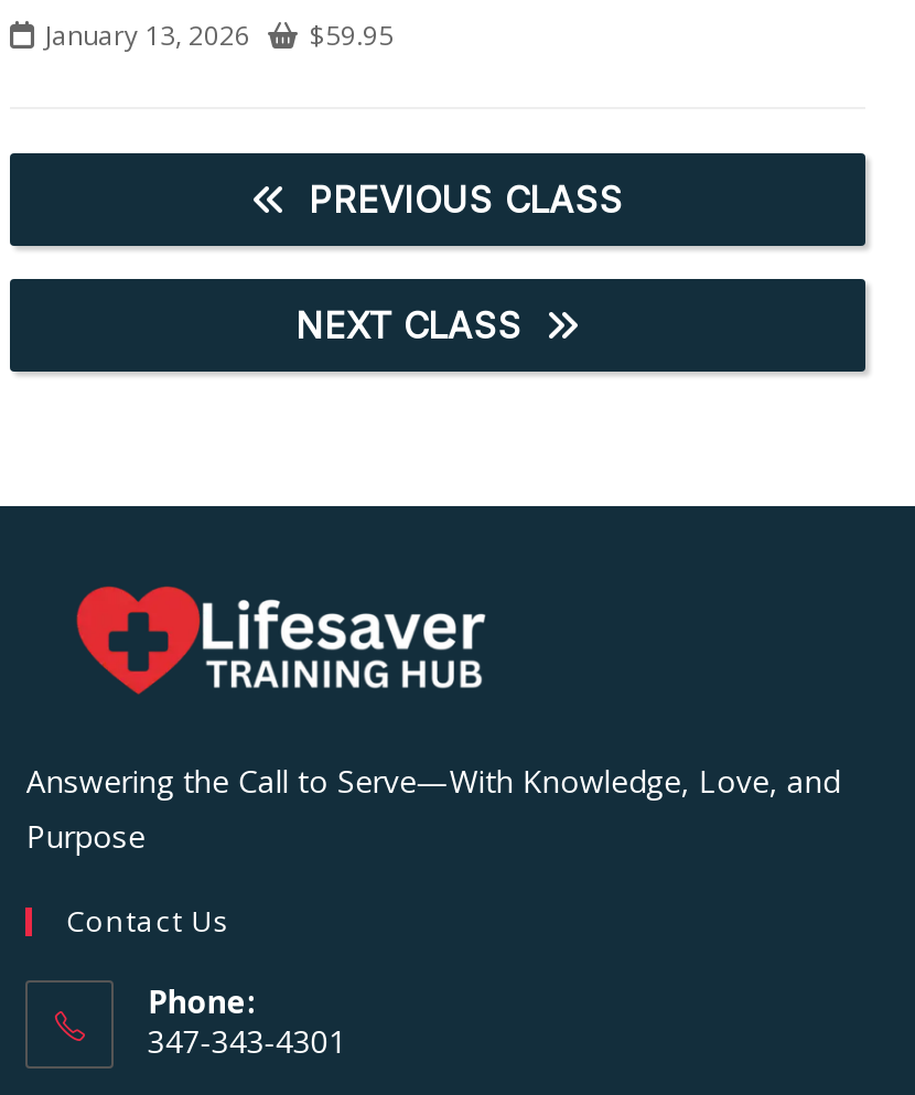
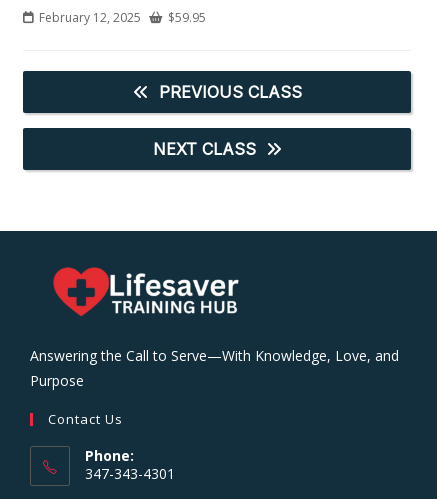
- January 13, 2026 $59.95
+ February 12, 2025 $59.95
